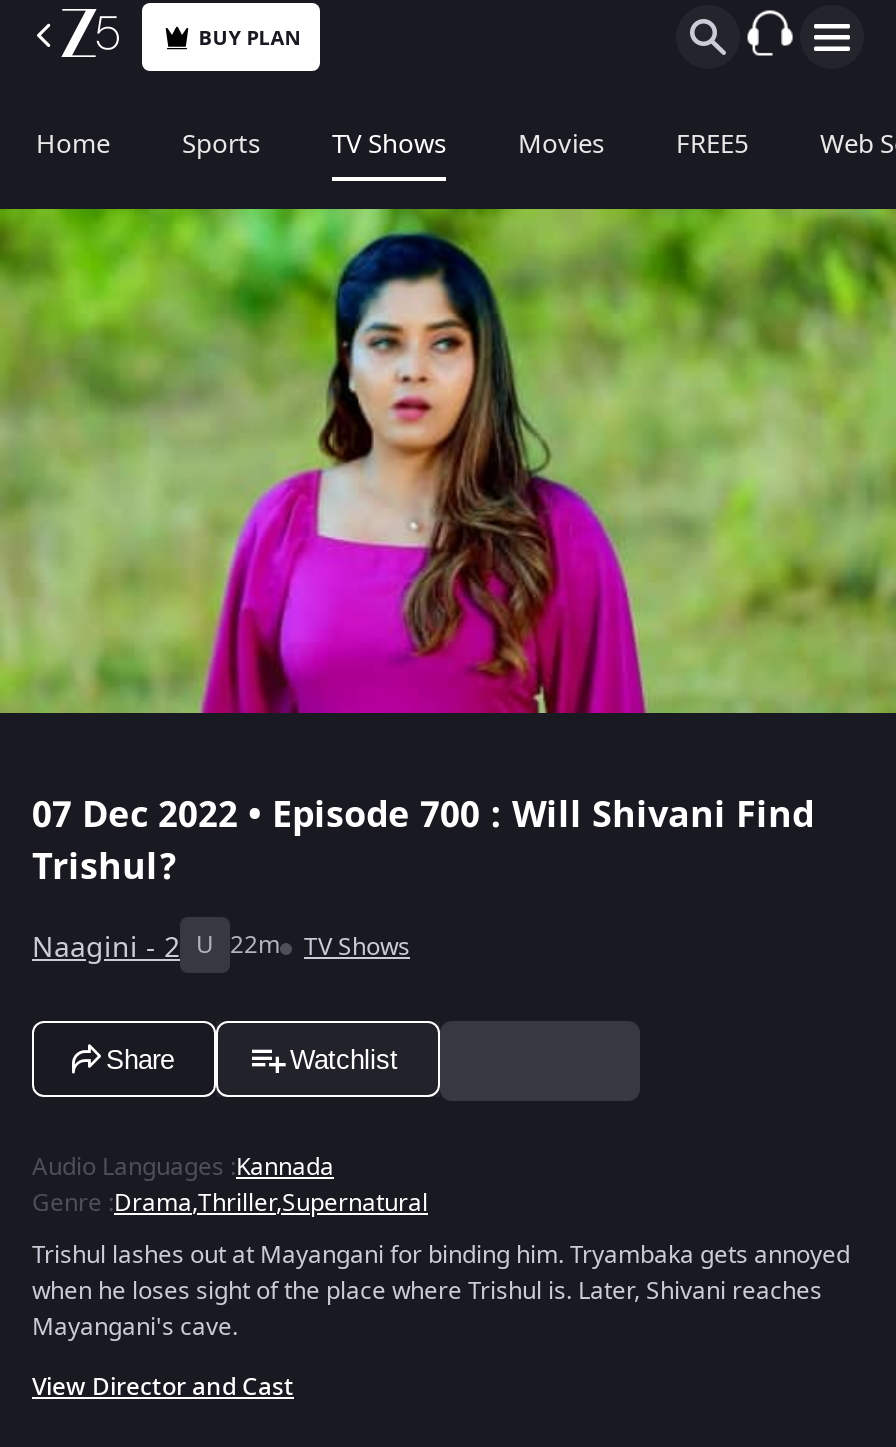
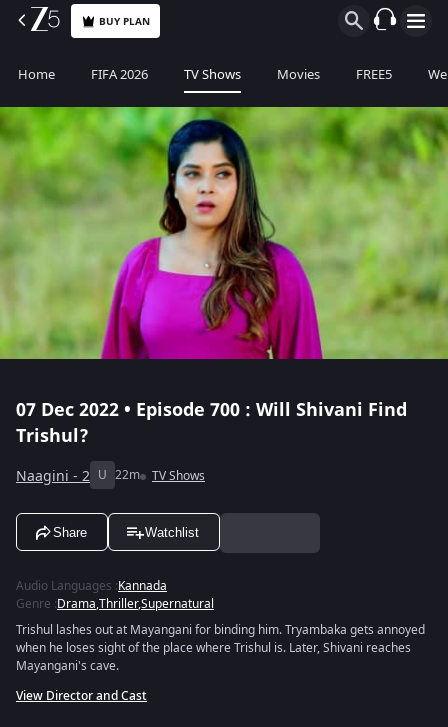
- Sports
+ FIFA 2026
